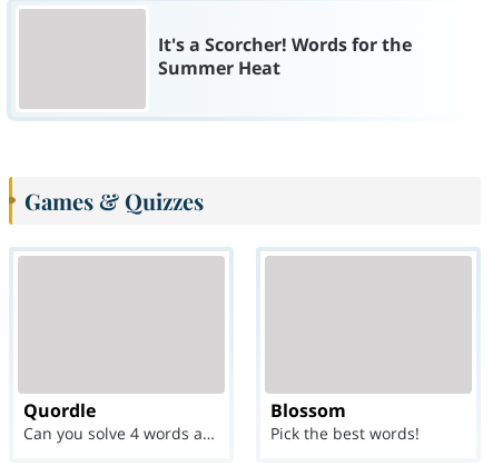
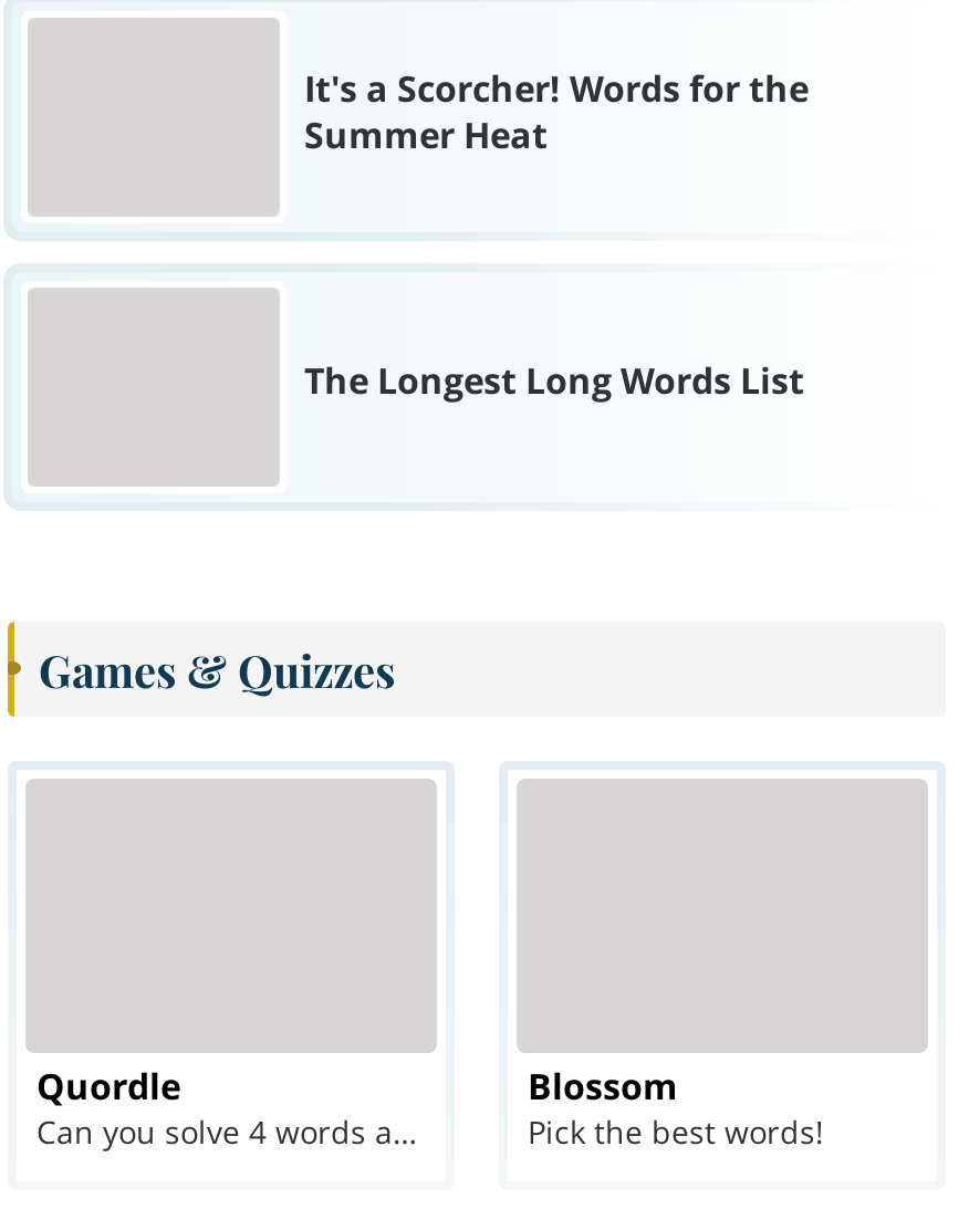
+ The Longest Long Words List
